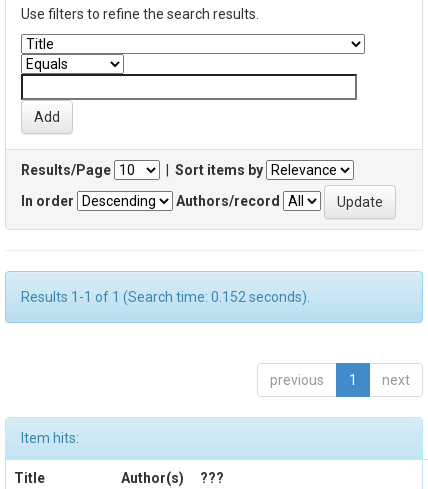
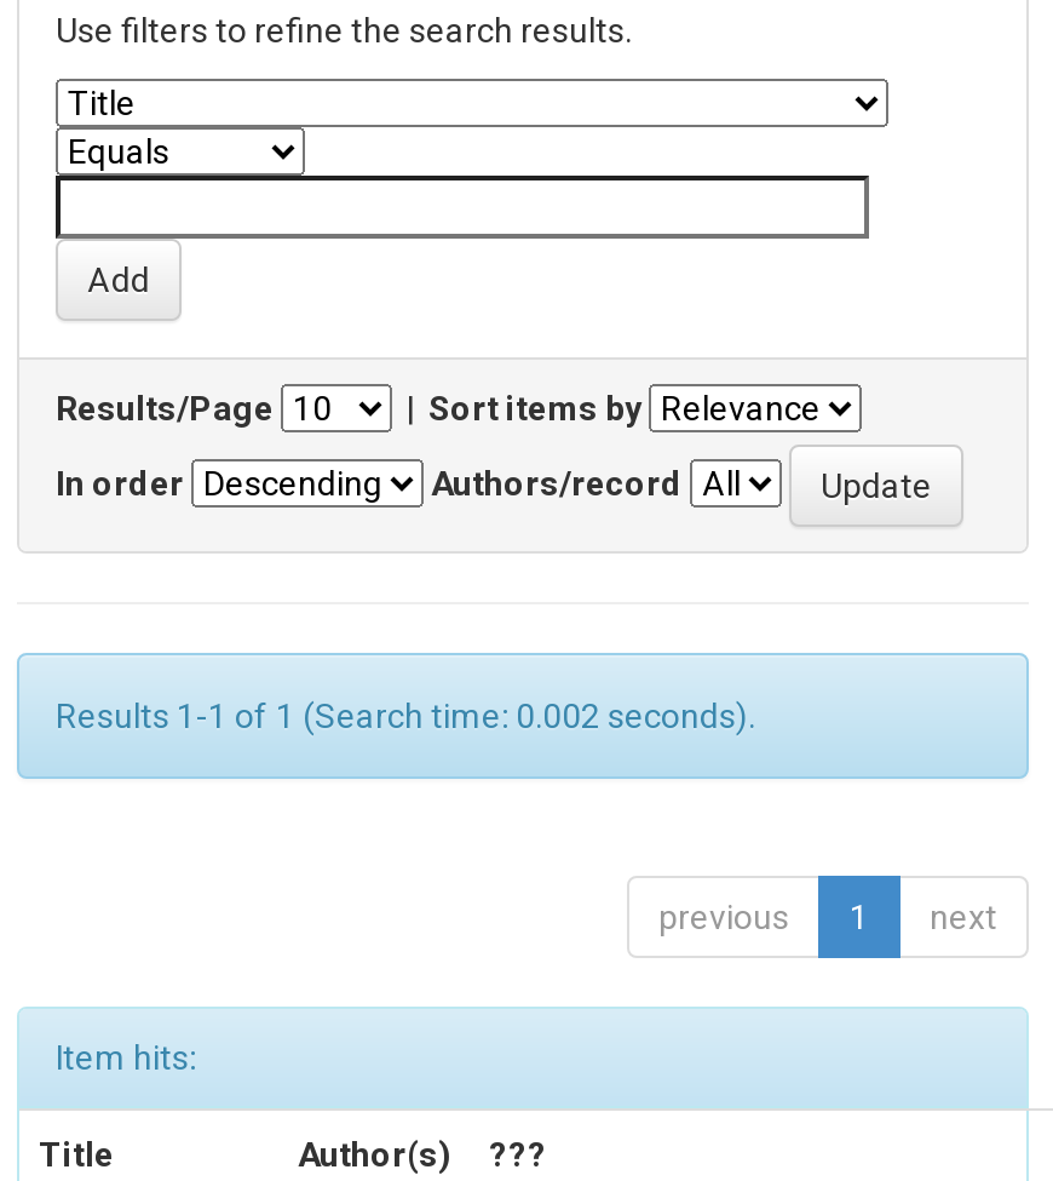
- Results 1-1 of 1 (Search time: 0.152 seconds).
+ Results 1-1 of 1 (Search time: 0.002 seconds).
